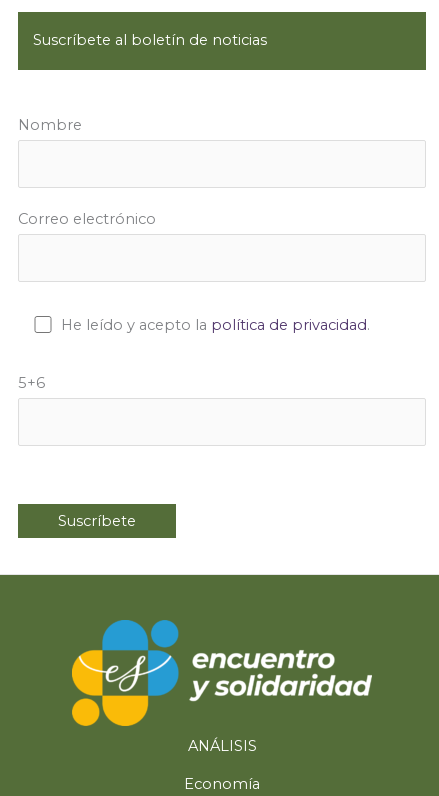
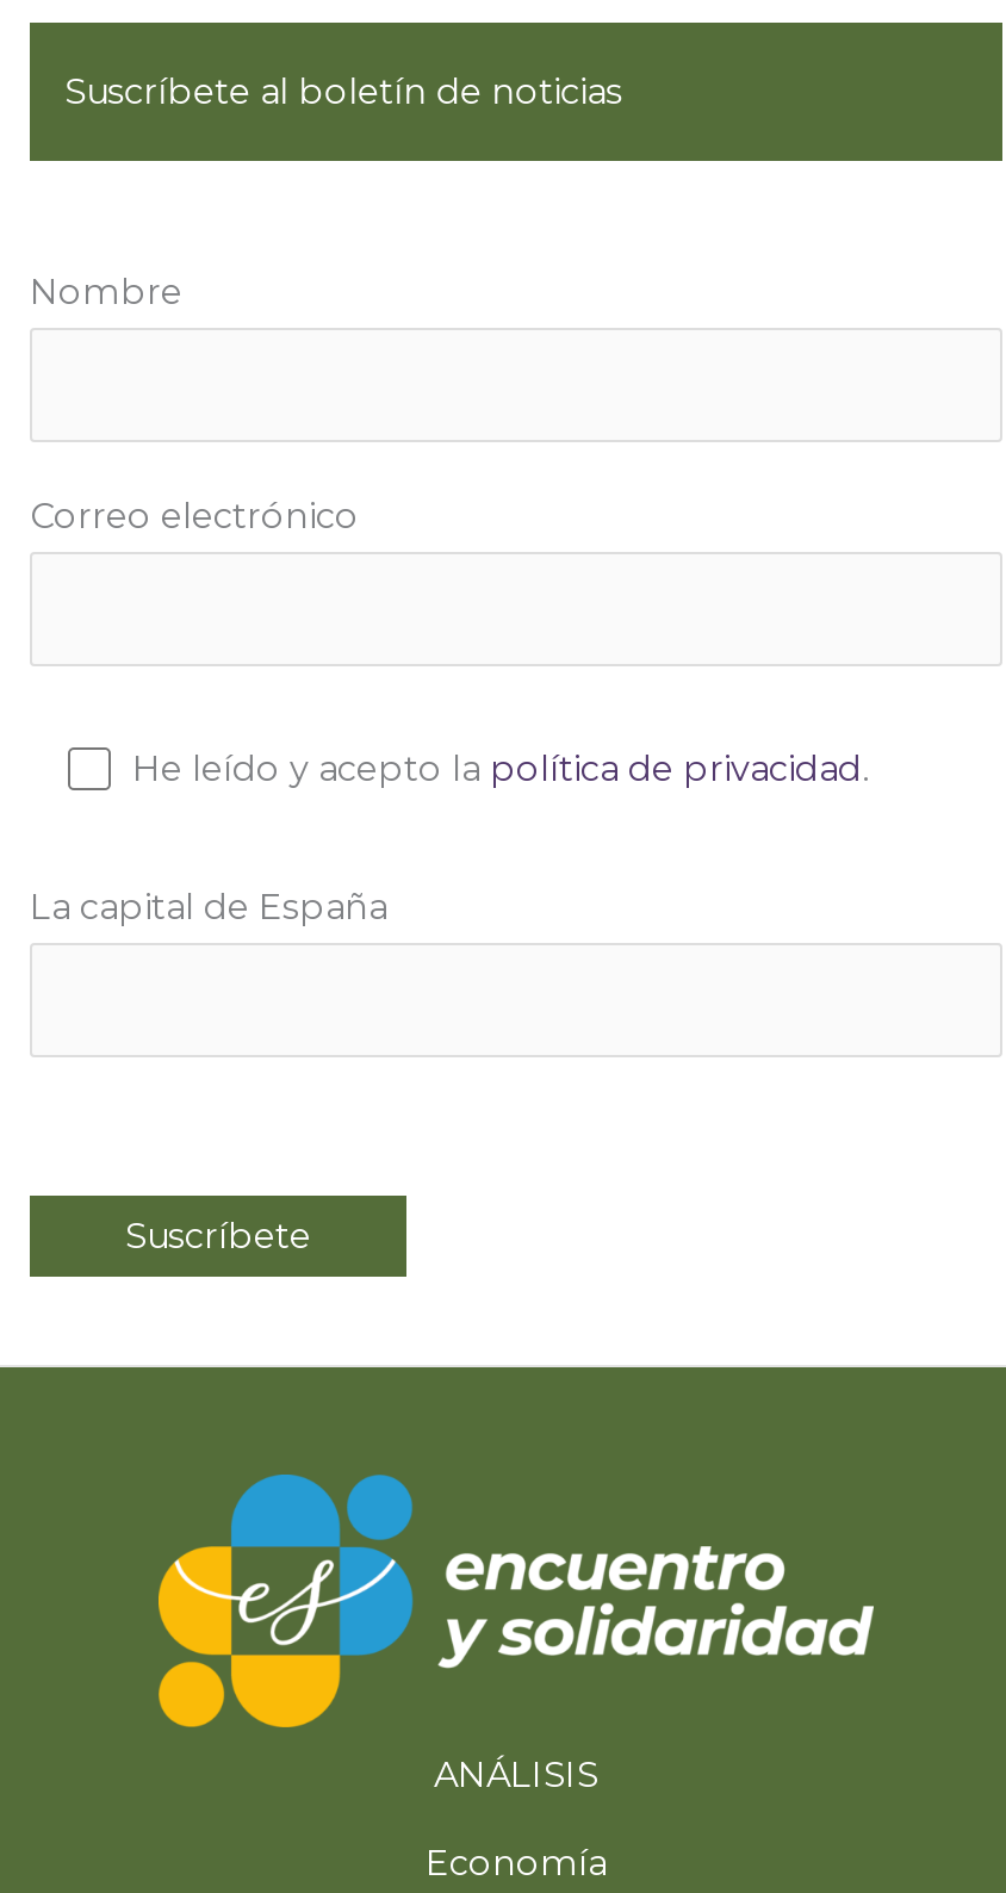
- 5+6
+ La capital de España
